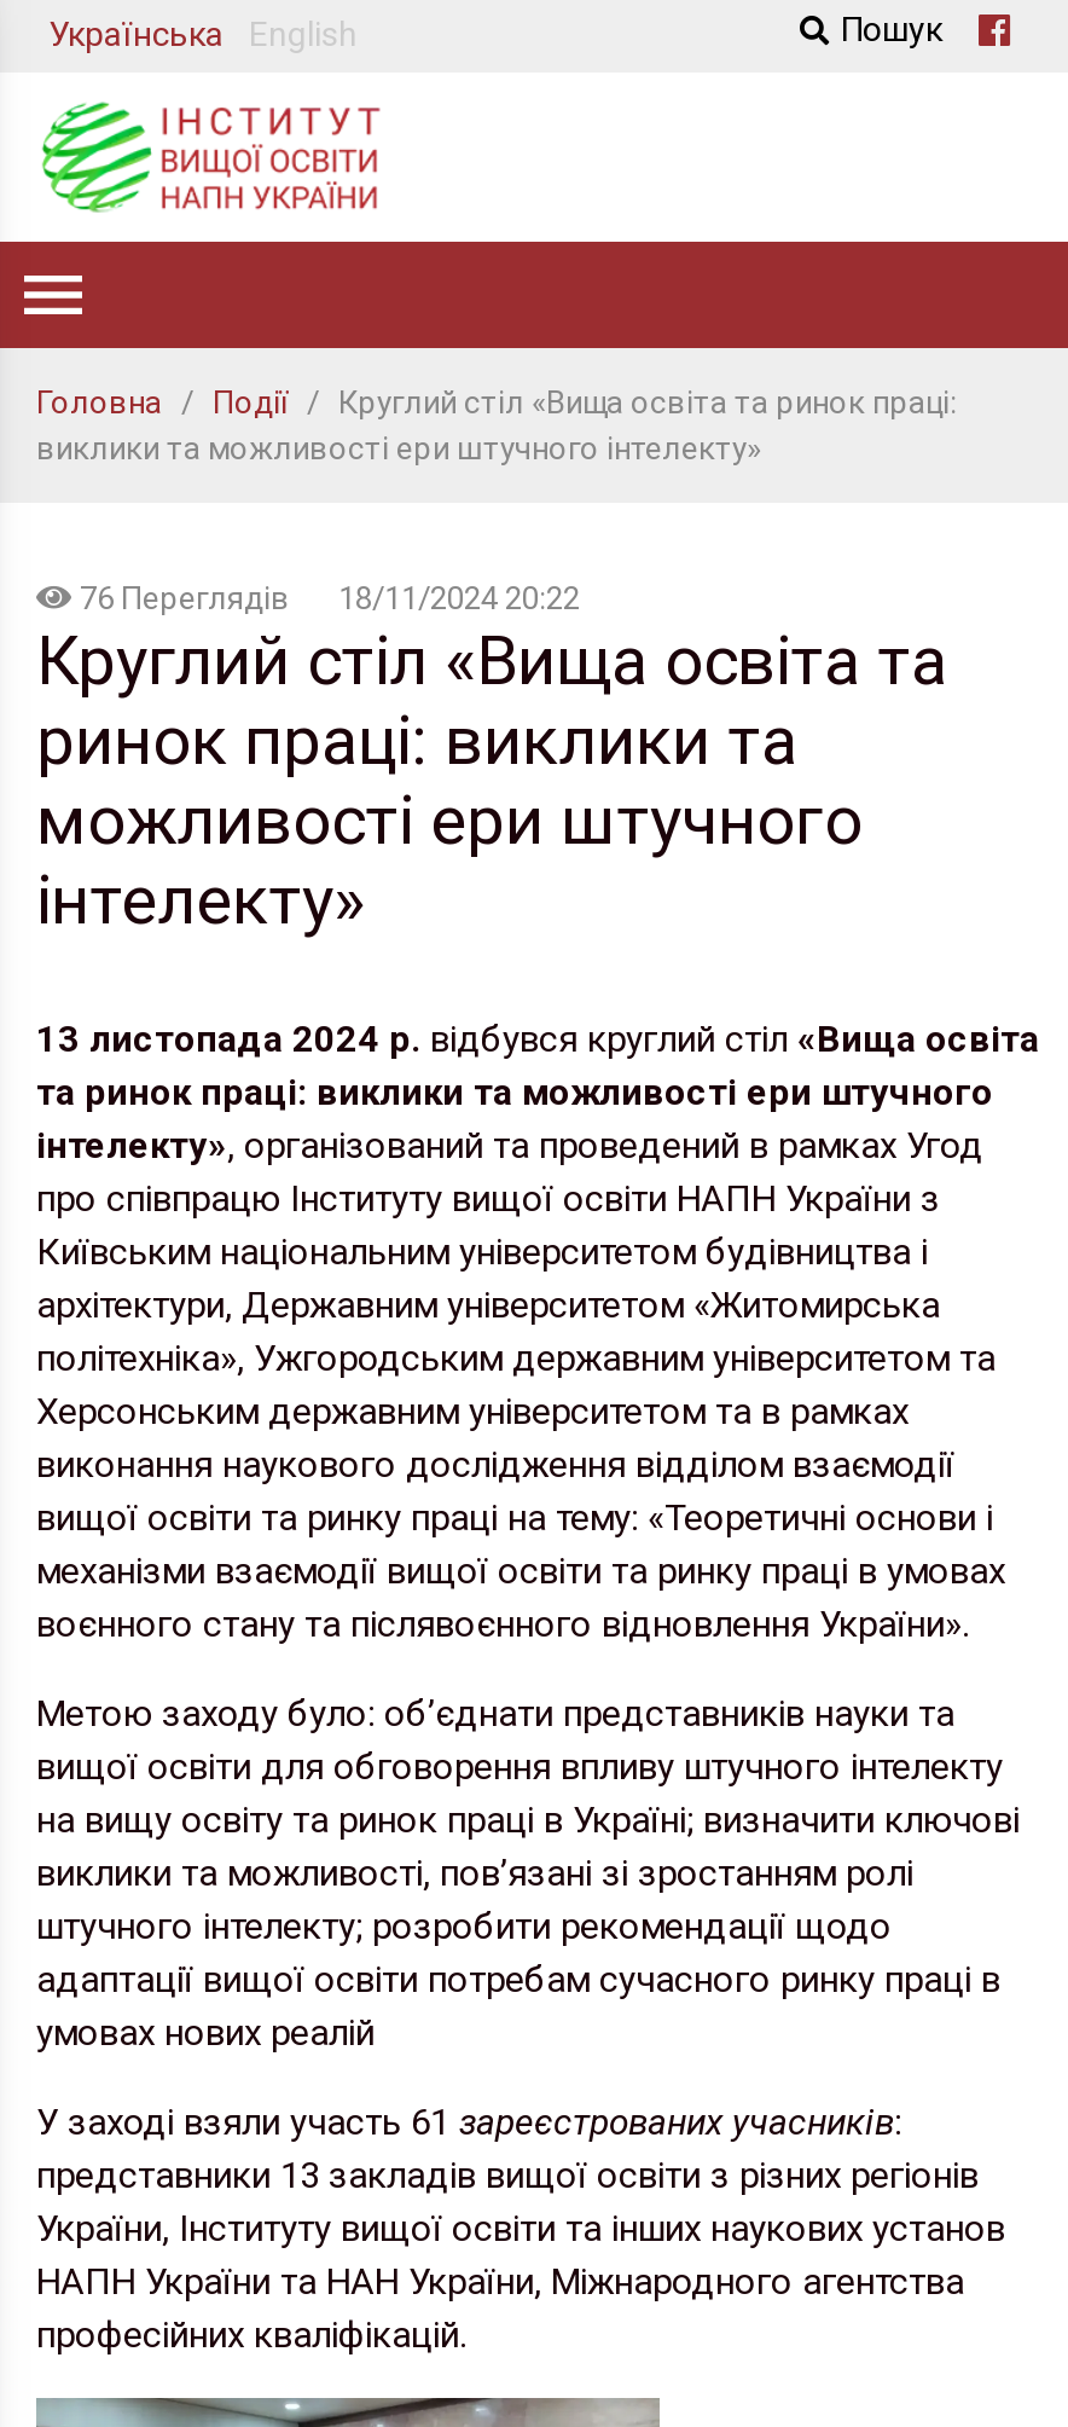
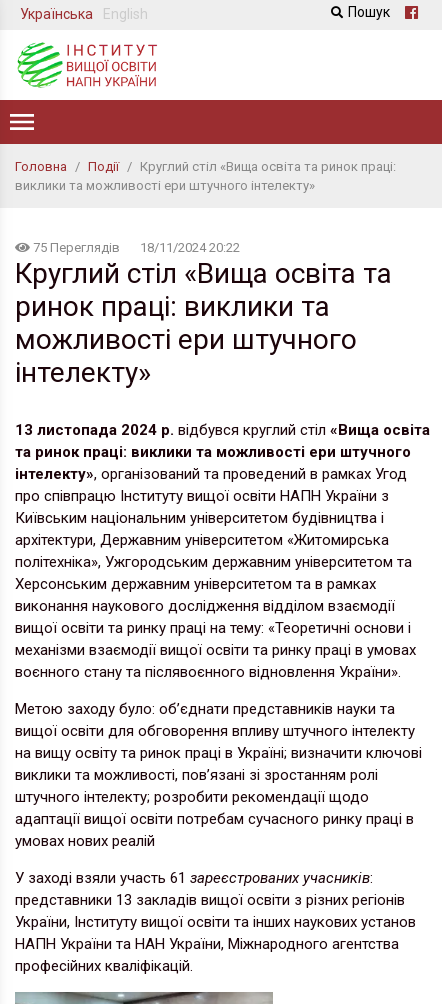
- 76 Переглядів 18/11/2024 20:22
+ 75 Переглядів 18/11/2024 20:22
